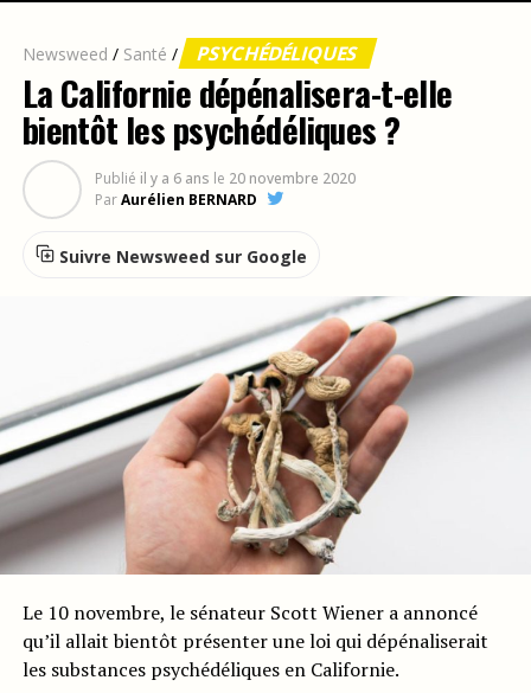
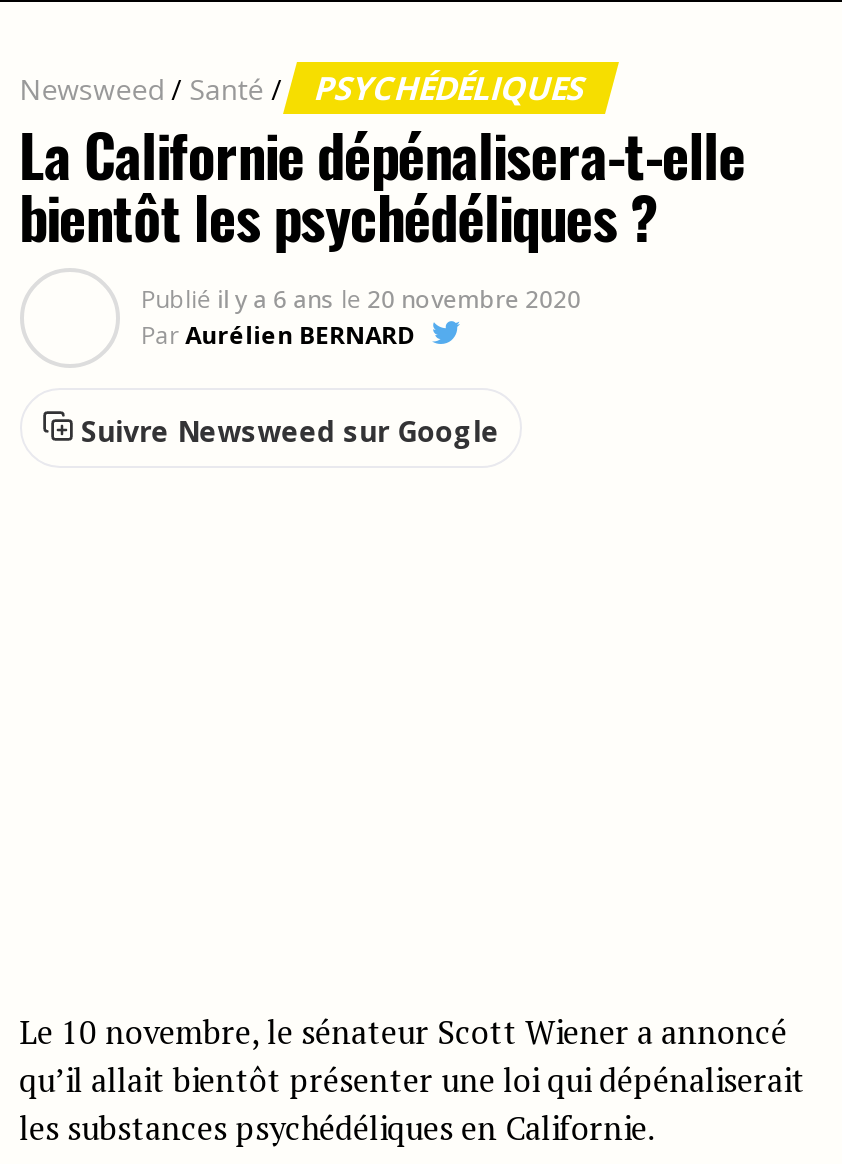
- [image]
